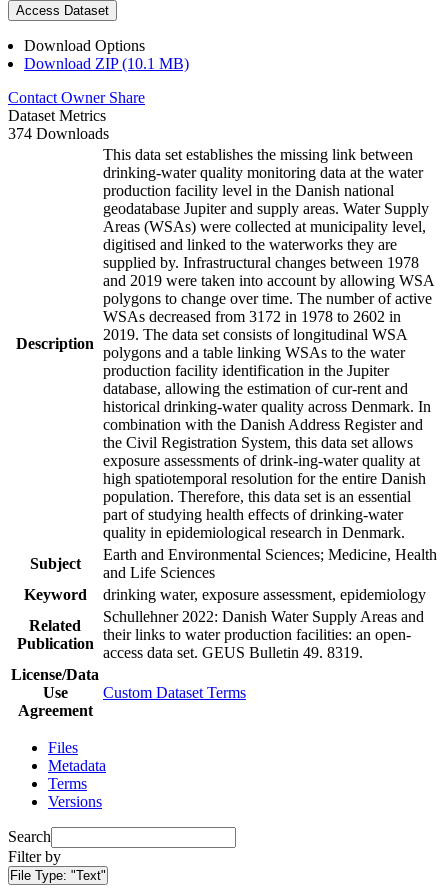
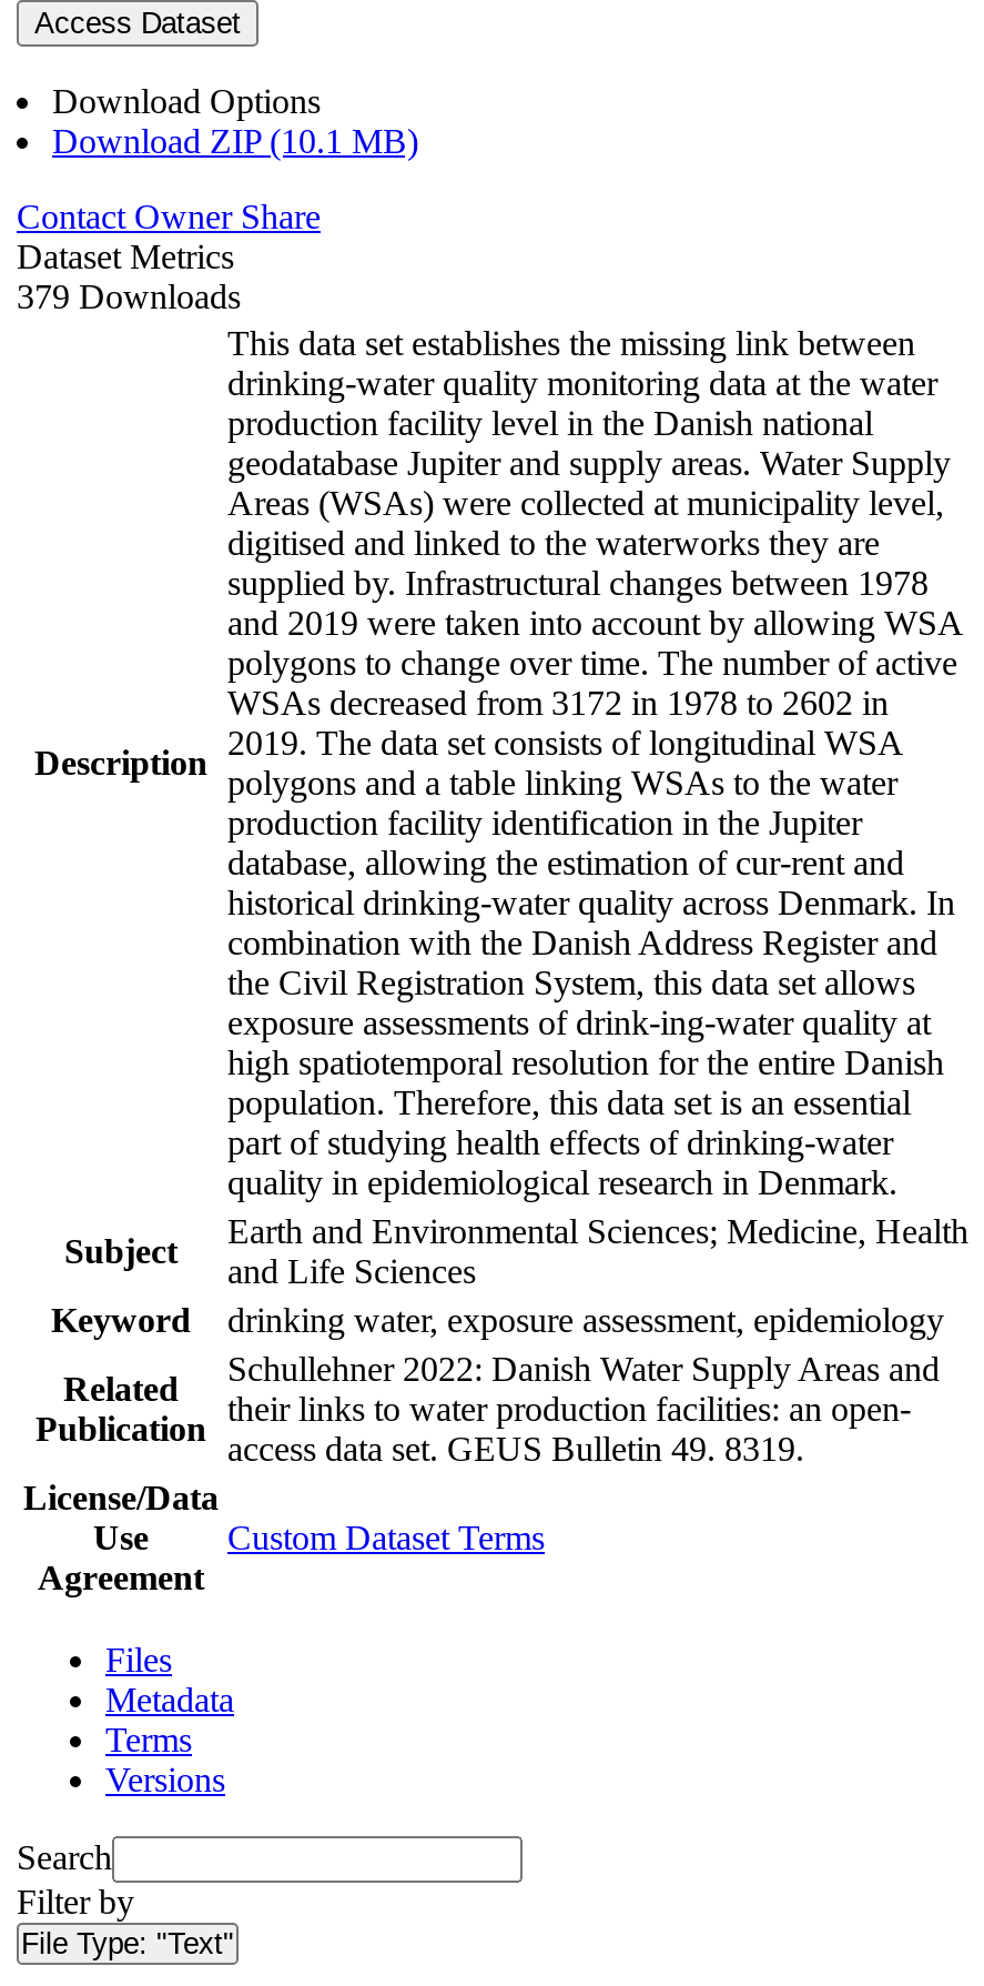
- 374 Downloads
+ 379 Downloads
